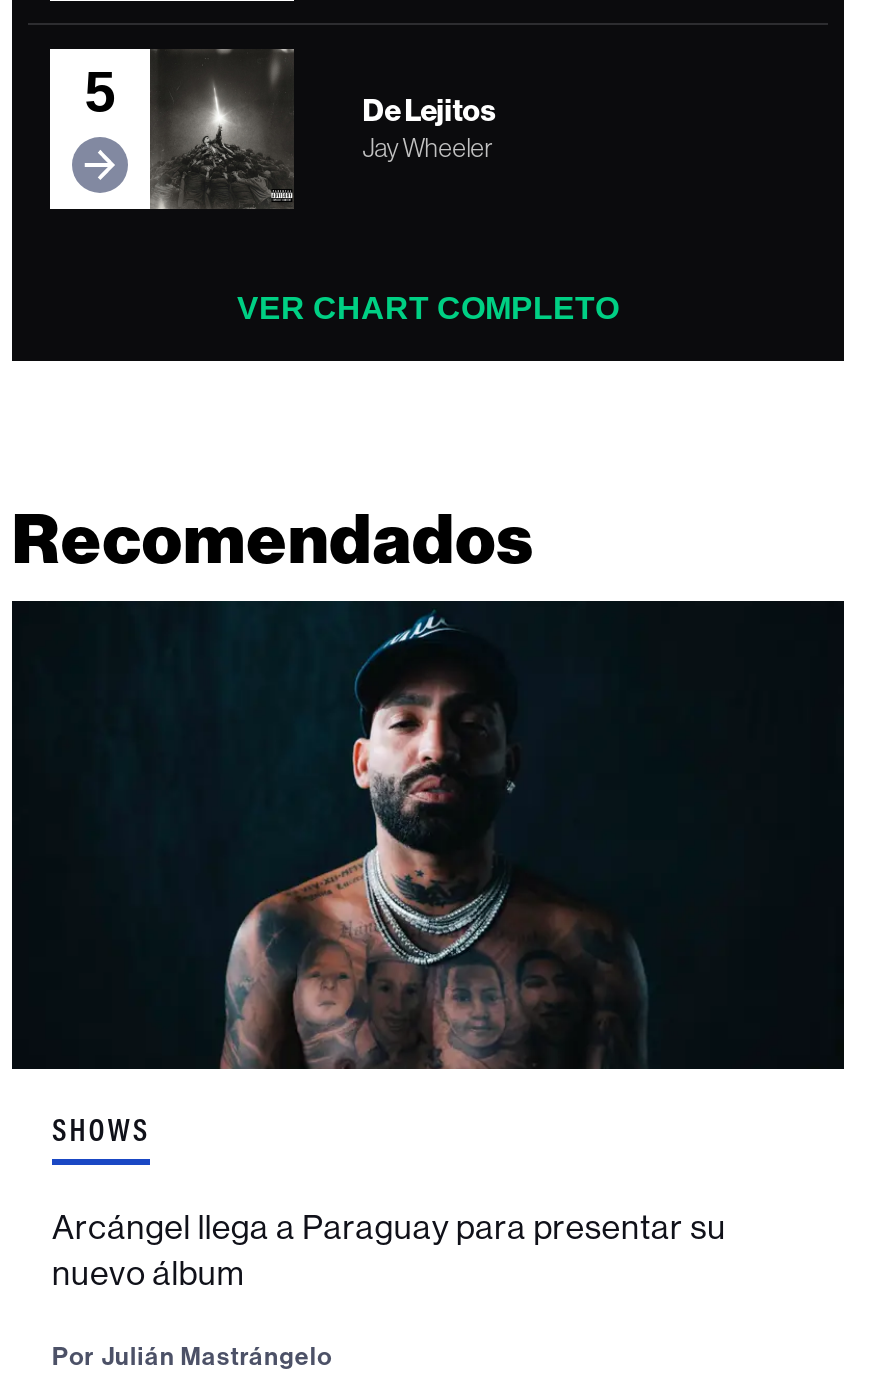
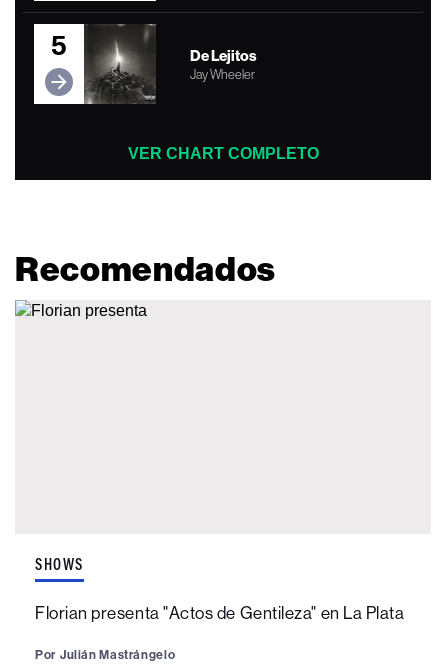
- [image]

- Arcángel llega a Paraguay para presentar su
- nuevo álbum
+ Florian presenta "Actos de Gentileza" en La Plata
